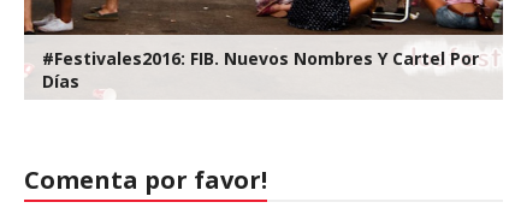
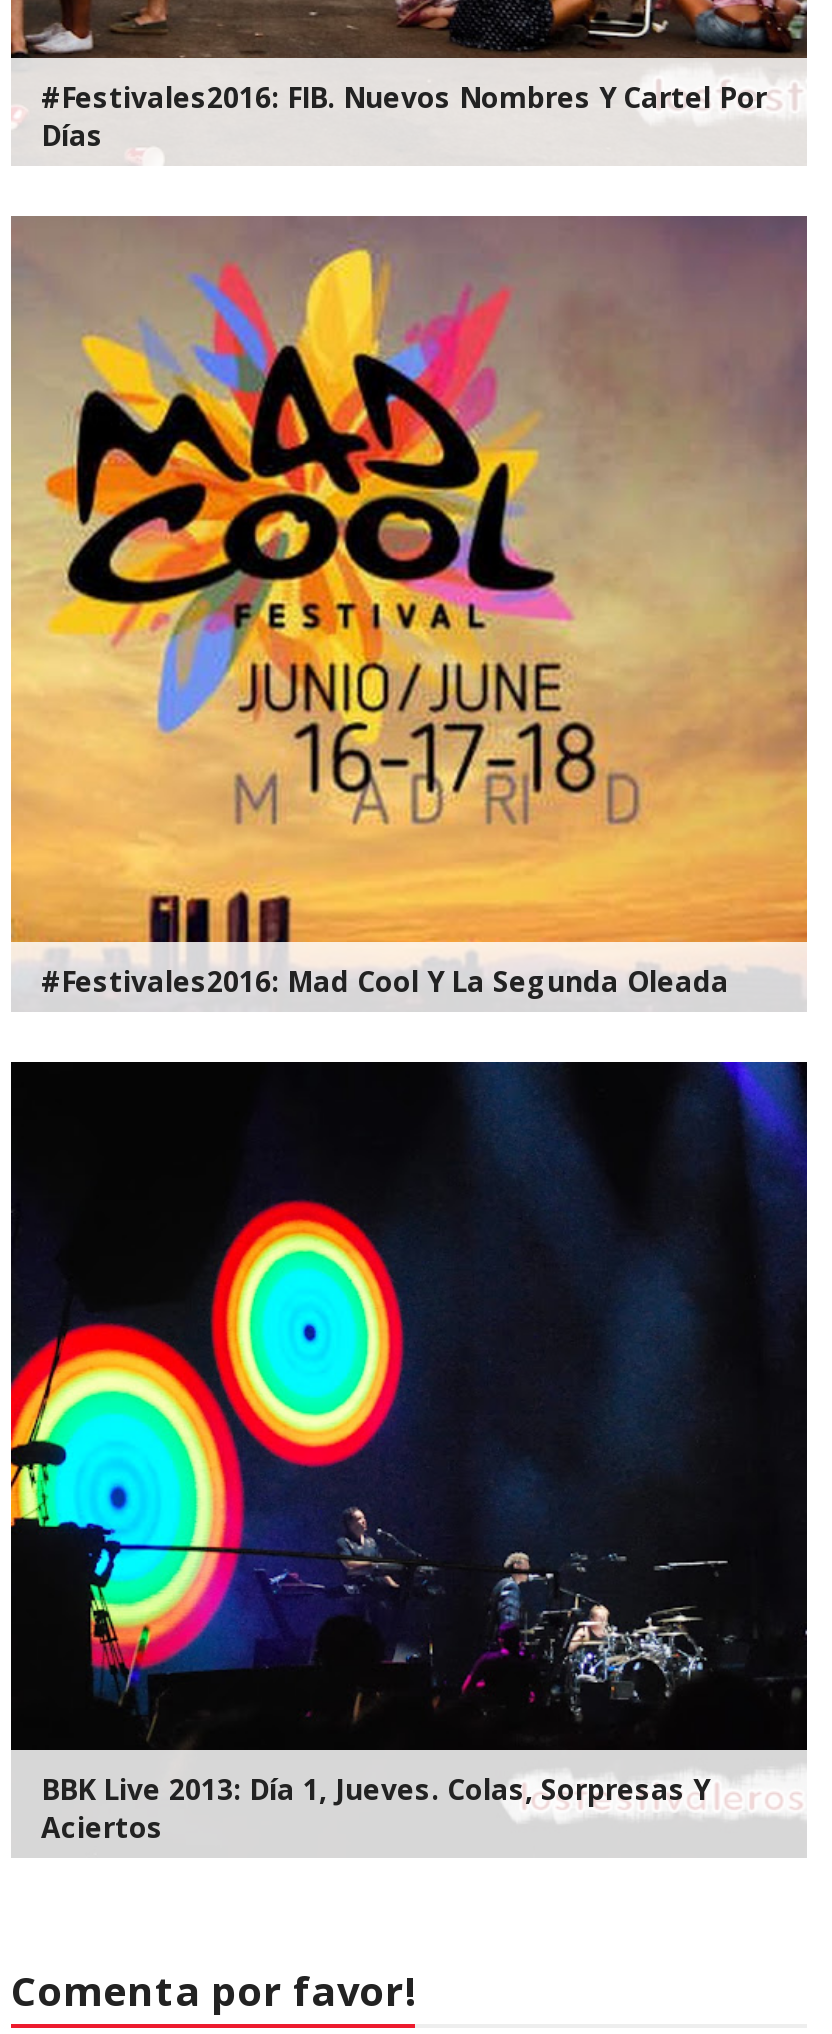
+ [image]
+ BBK Live 2013: Día 1, Jueves. Colas, Sorpresas Y
+ Aciertos

+ [image]
+ #Festivales2016: Mad Cool Y La Segunda Oleada
